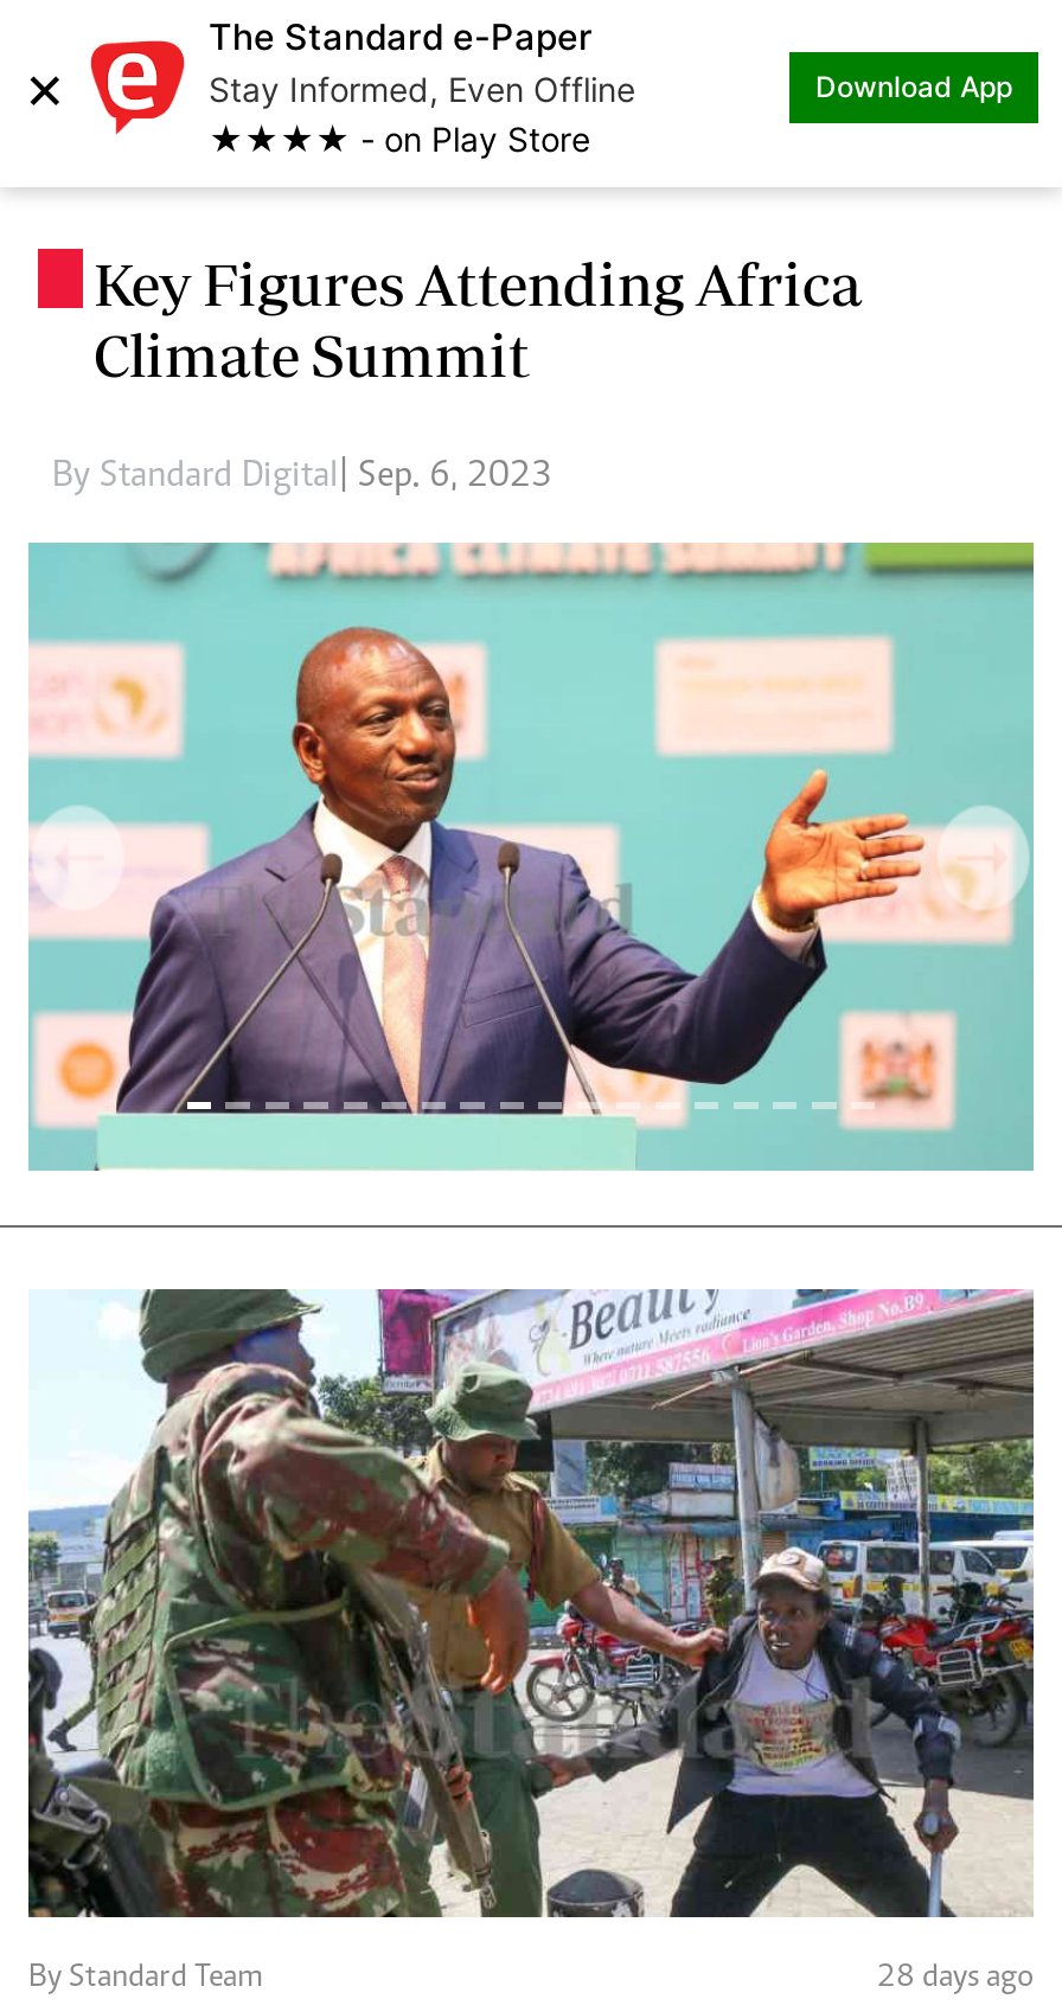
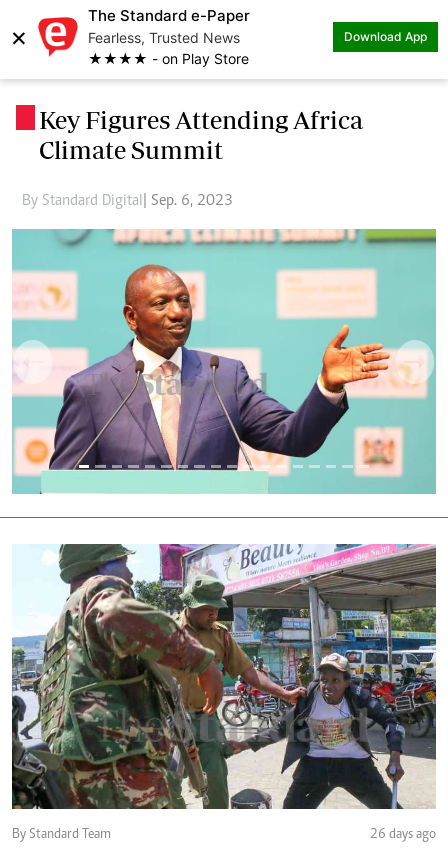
- Stay Informed, Even Offline
+ Fearless, Trusted News

- 28 days ago
+ 26 days ago
